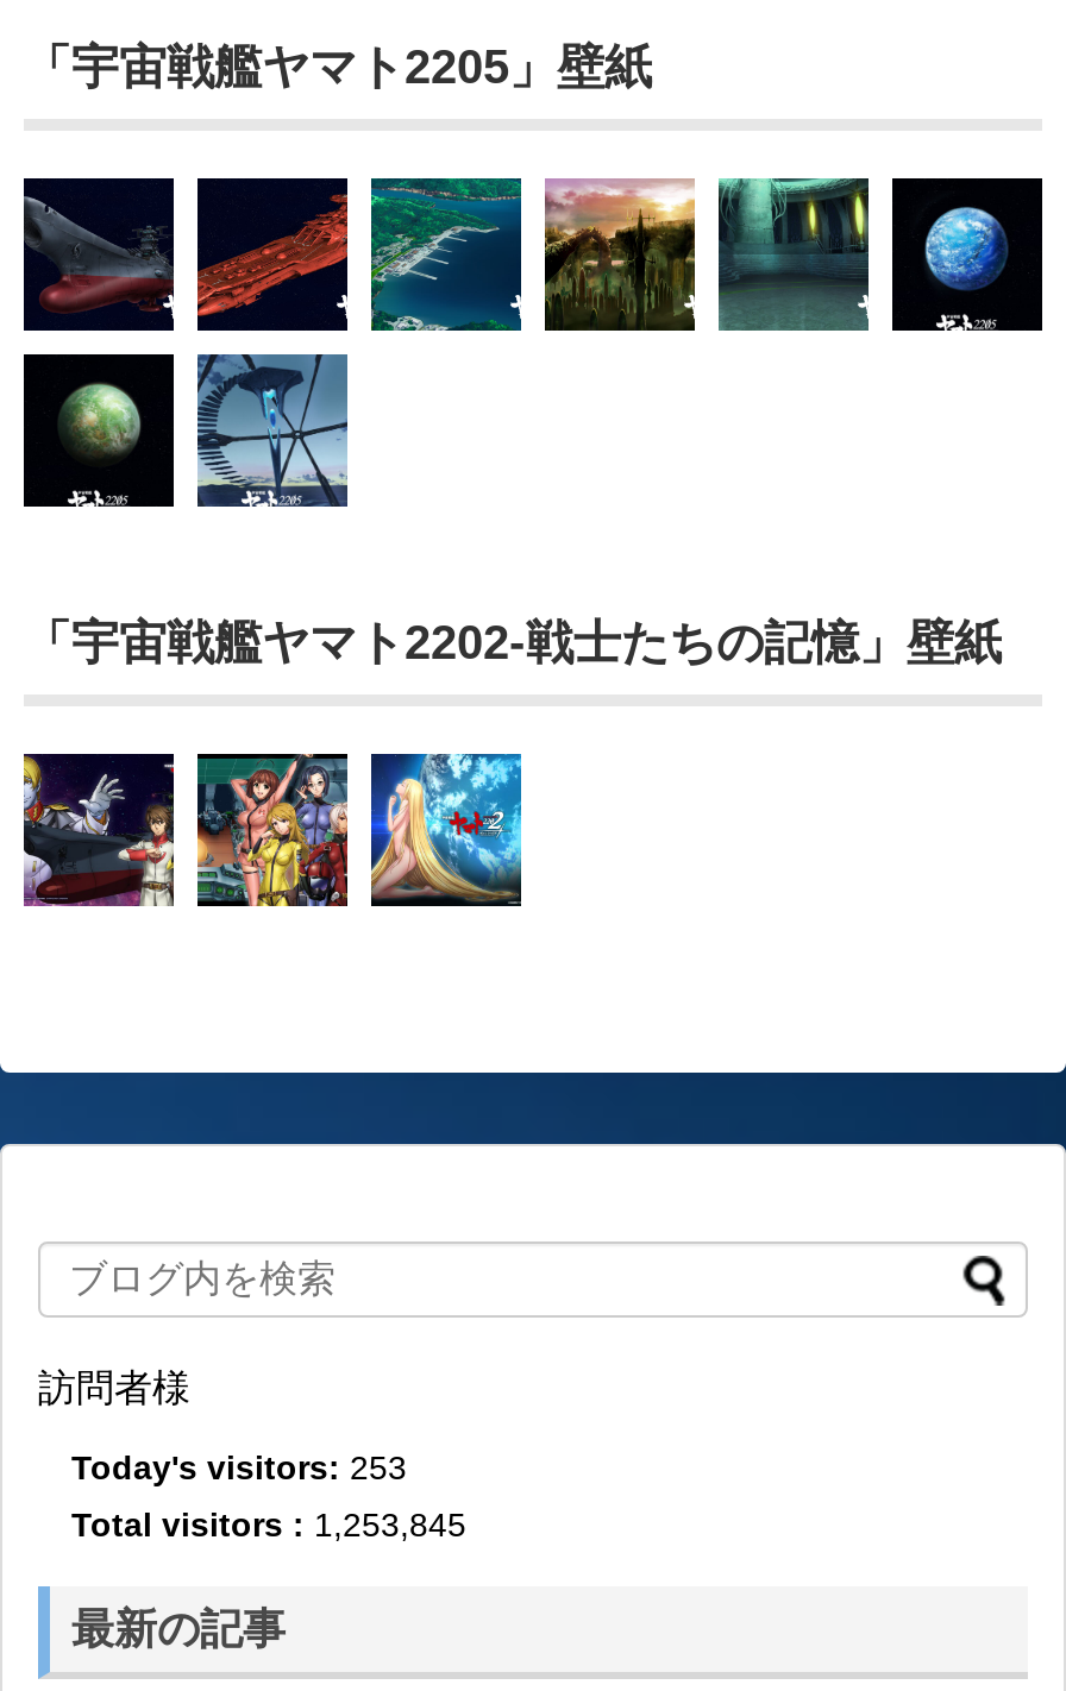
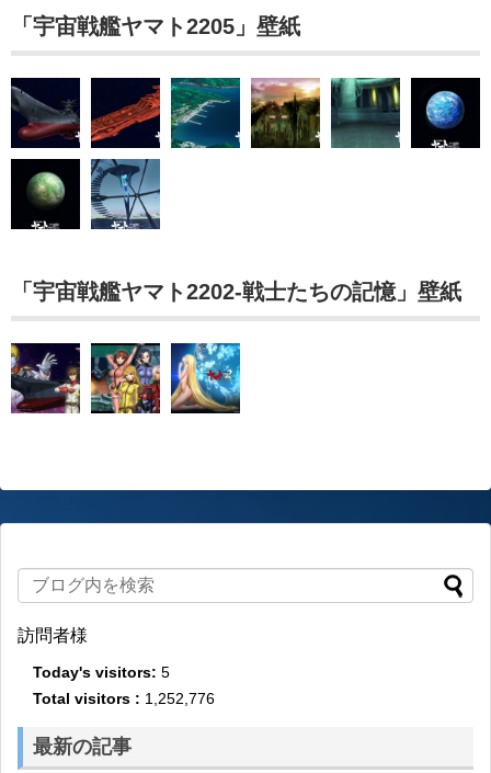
- Today's visitors: 253
+ Today's visitors: 5

- Total visitors : 1,253,845
+ Total visitors : 1,252,776
